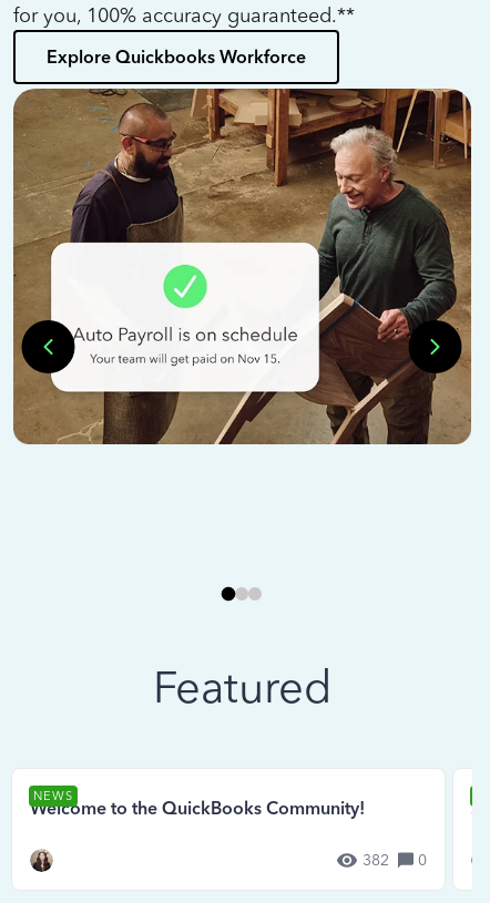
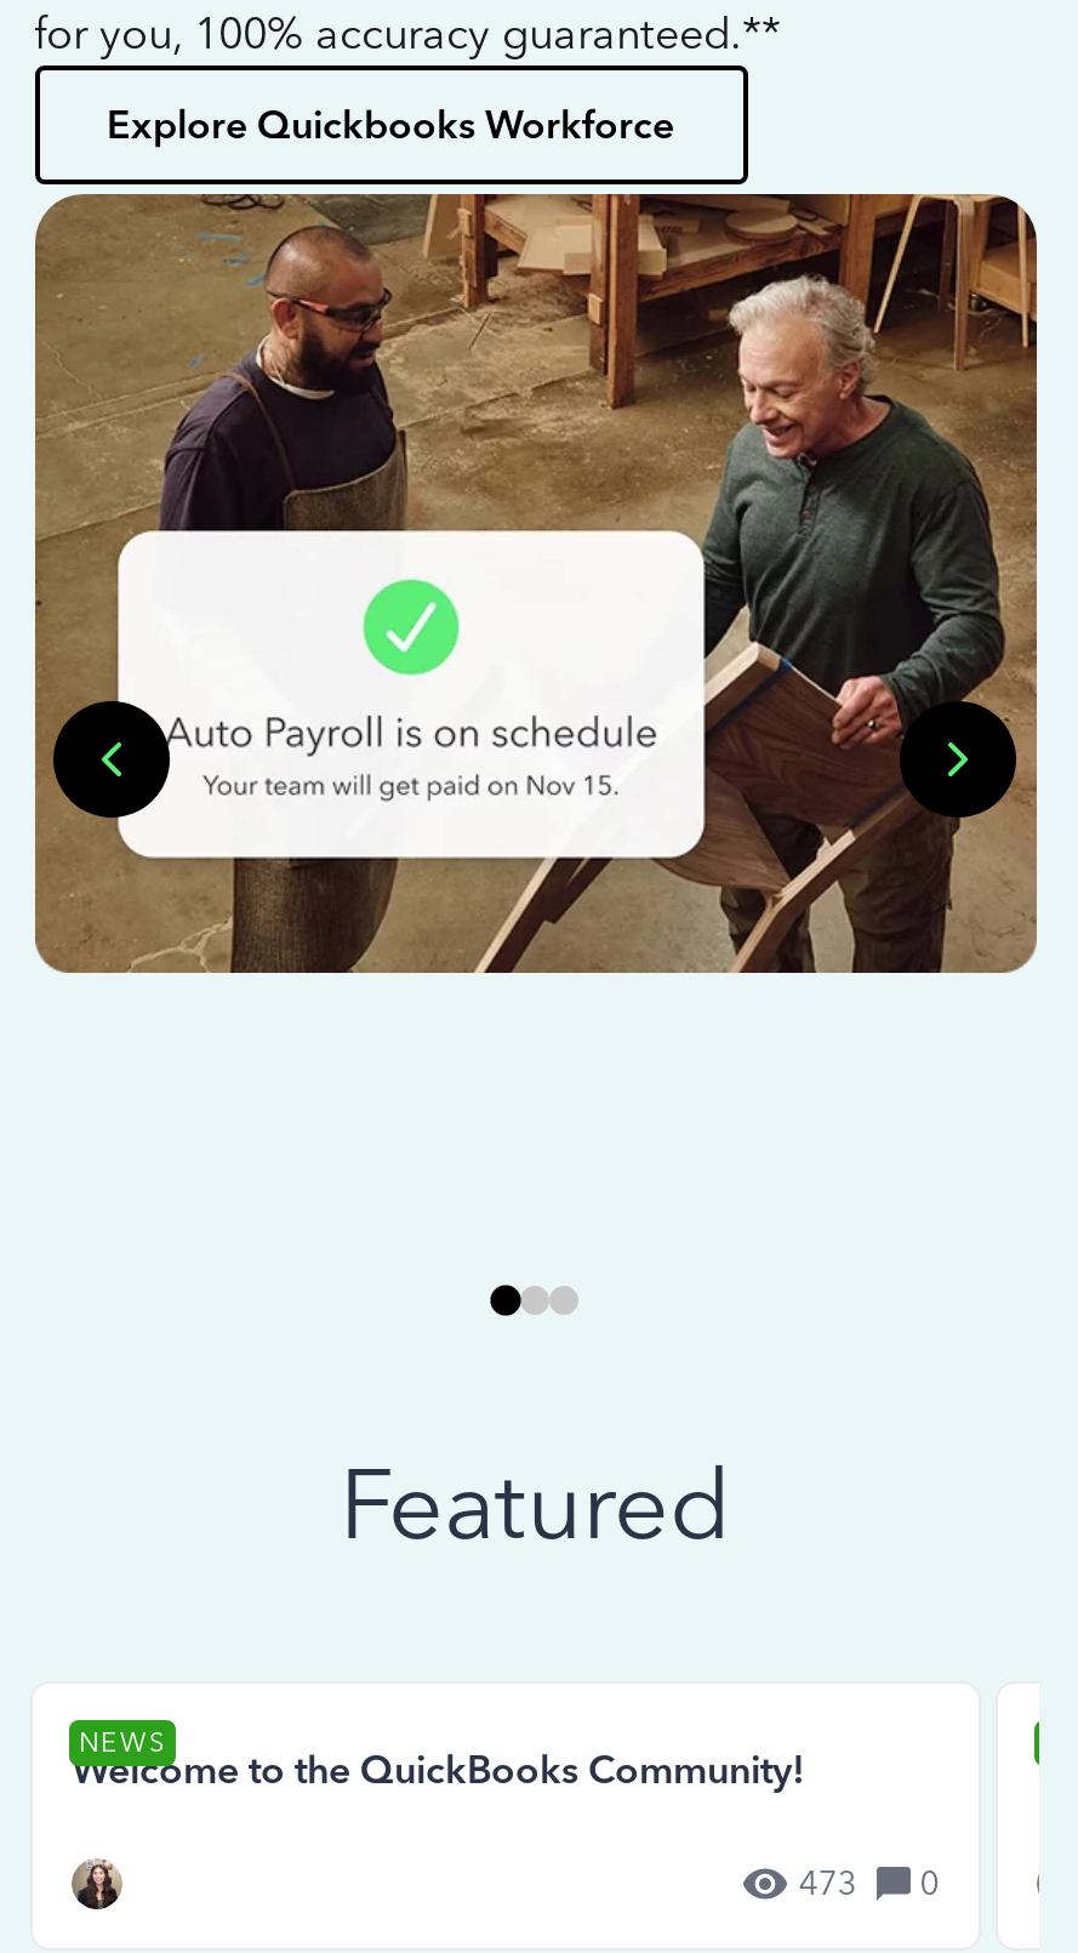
- 382 0
+ 473 0
